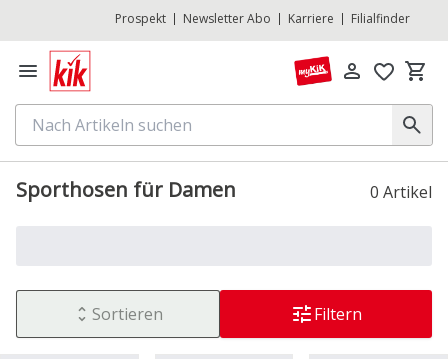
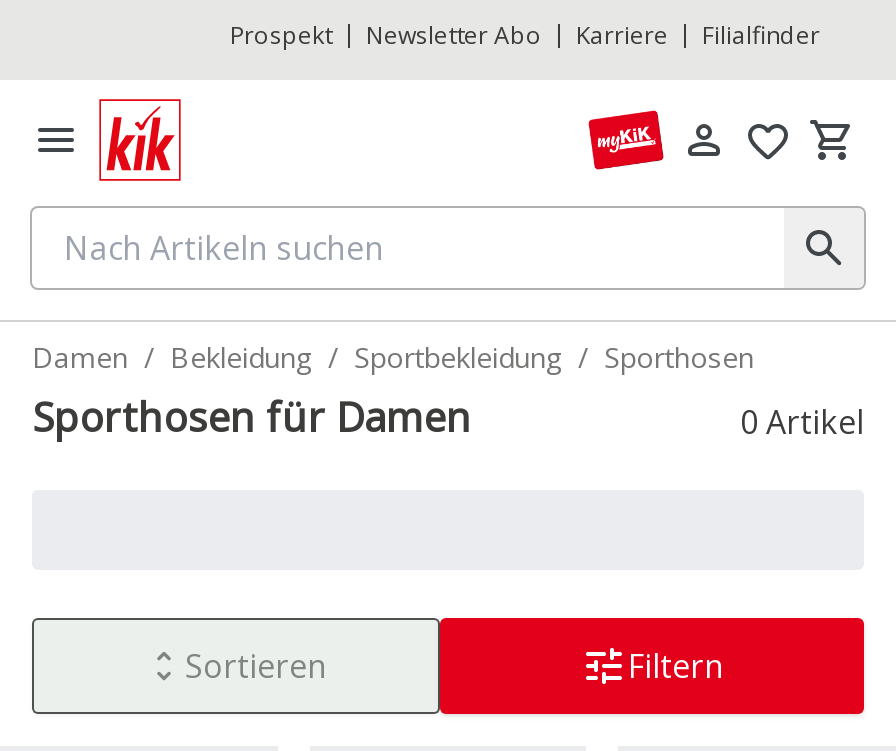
+ Damen
+ Bekleidung
+ Sportbekleidung
+ Sporthosen
